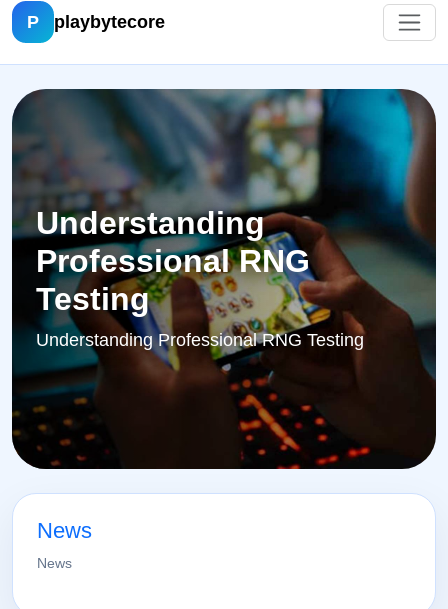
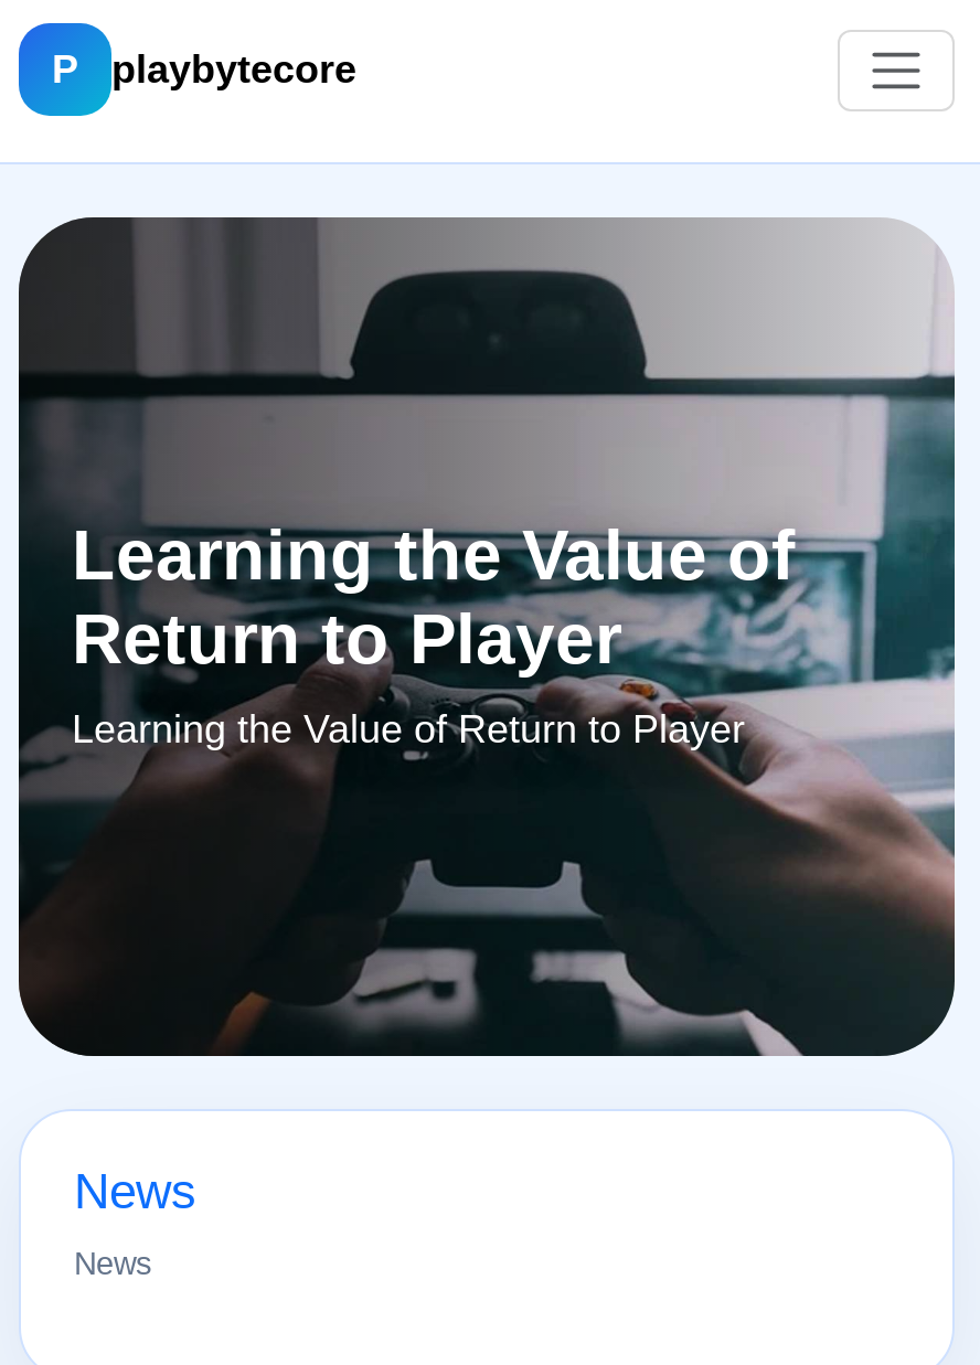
- [image]
- Understanding
- Professional RNG
- Testing
- Understanding Professional RNG Testing
+ [image]
+ Learning the Value of
+ Return to Player
+ Learning the Value of Return to Player
